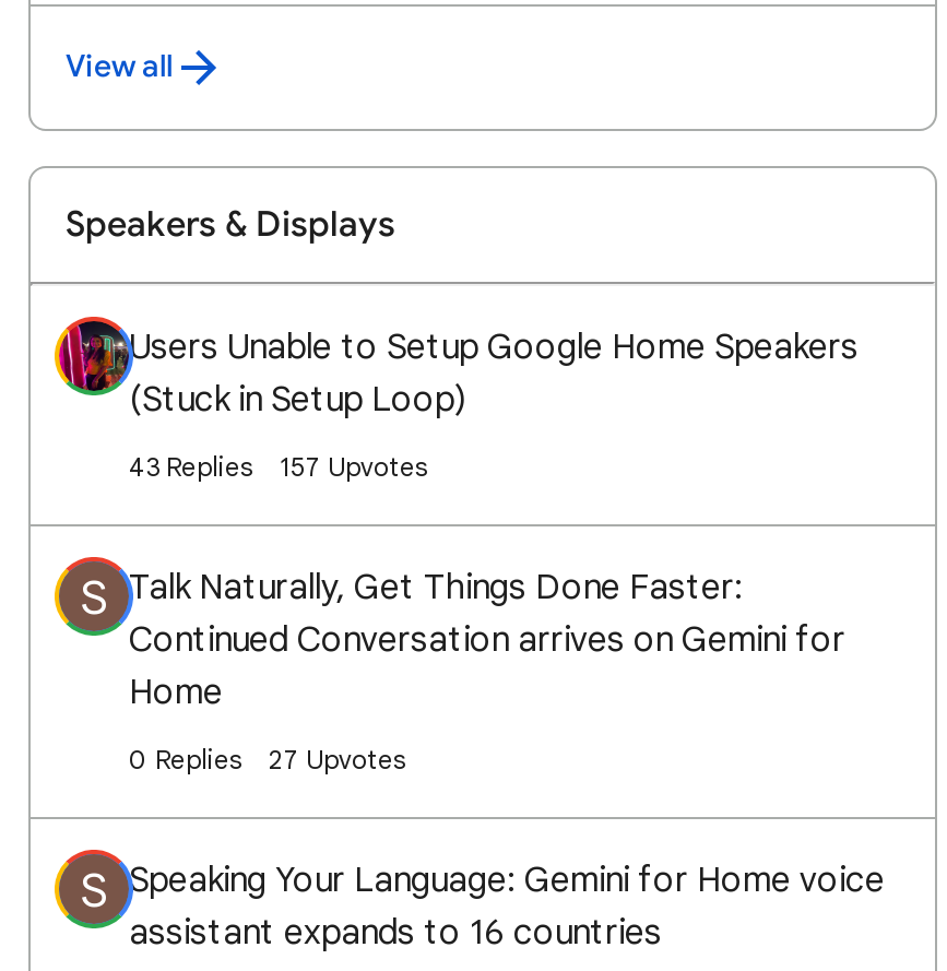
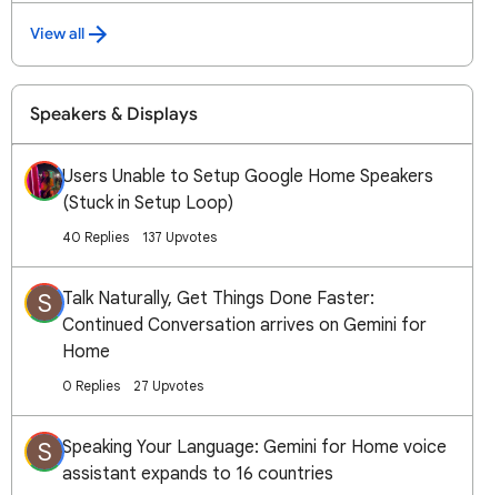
- 43 Replies
+ 40 Replies

- 157 Upvotes
+ 137 Upvotes
